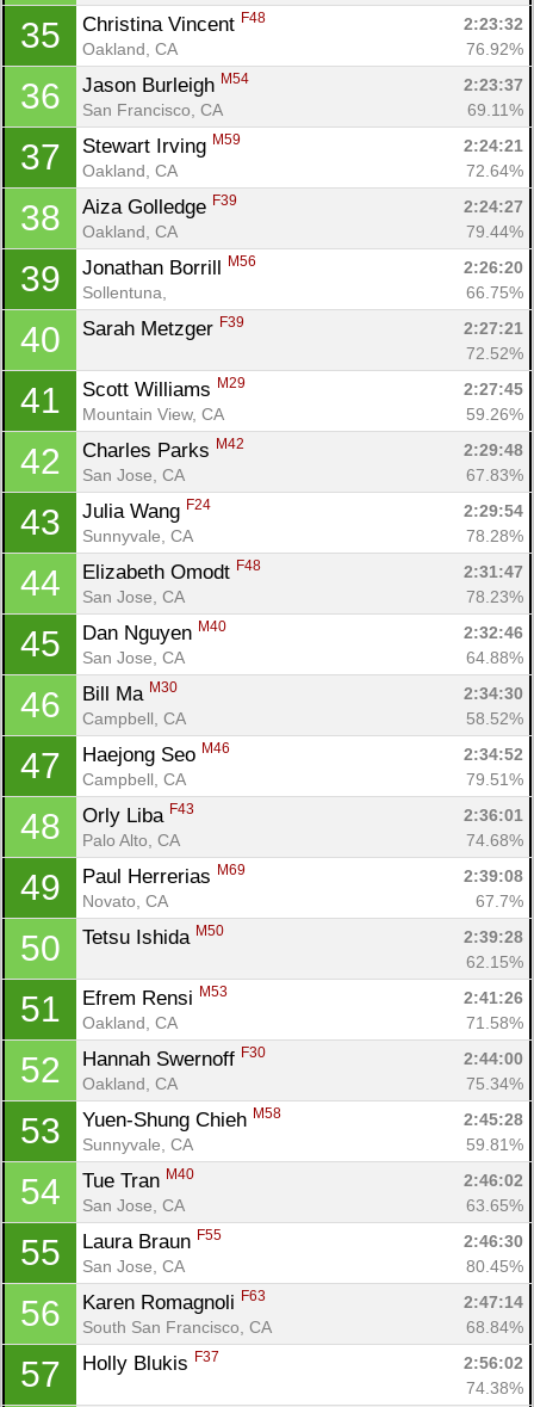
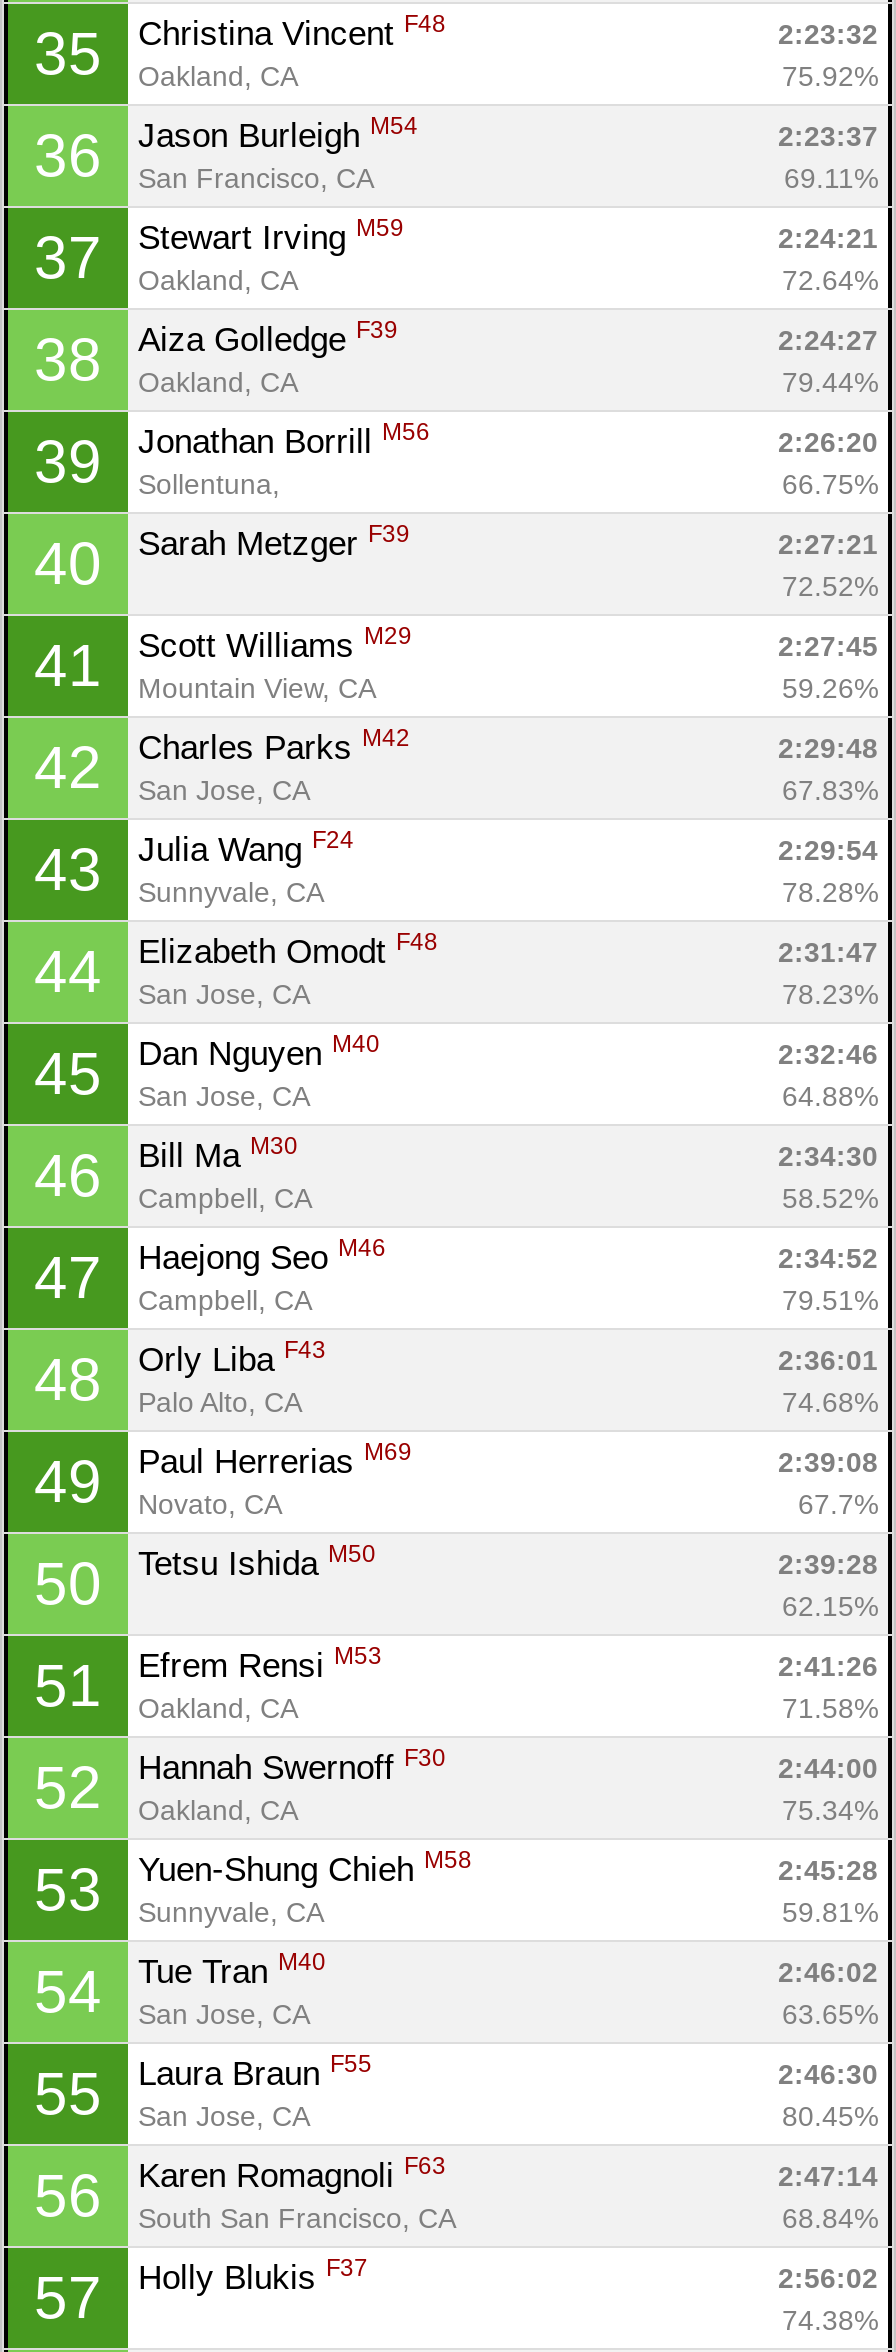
- 76.92%
+ 75.92%
